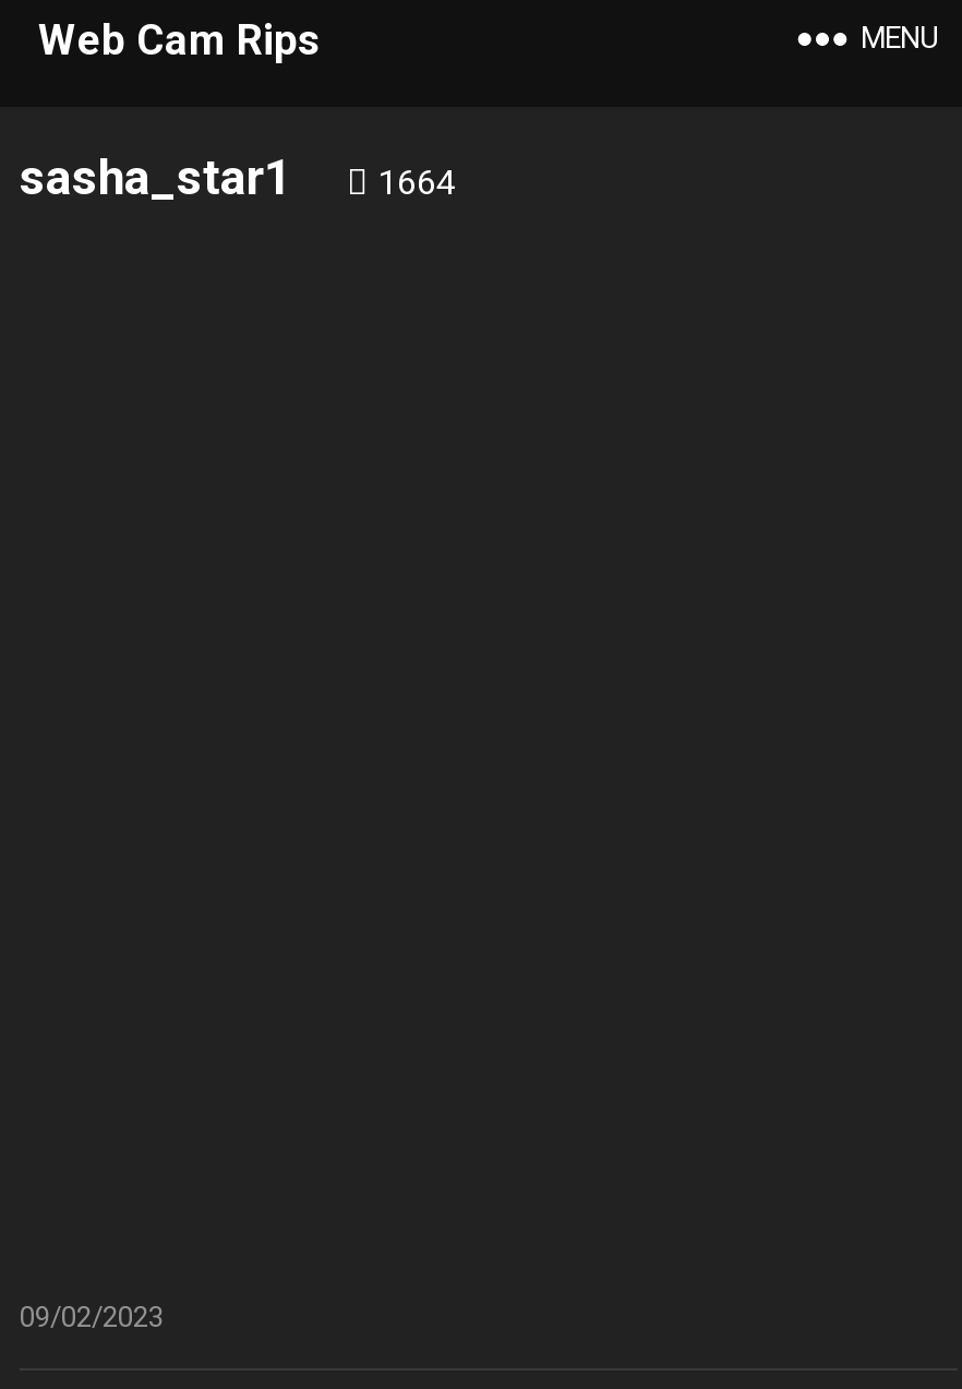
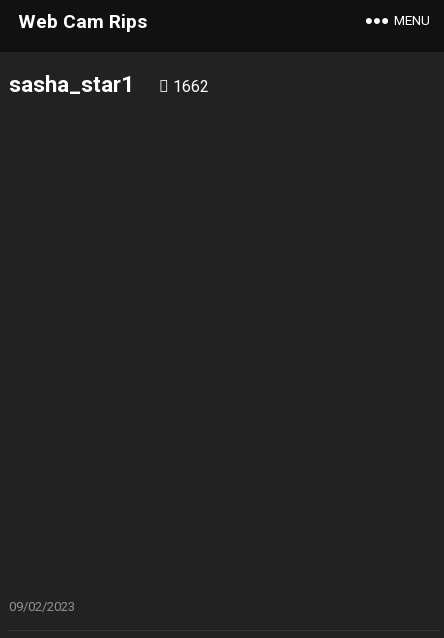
- sasha_star1 1664
+ sasha_star1 1662
